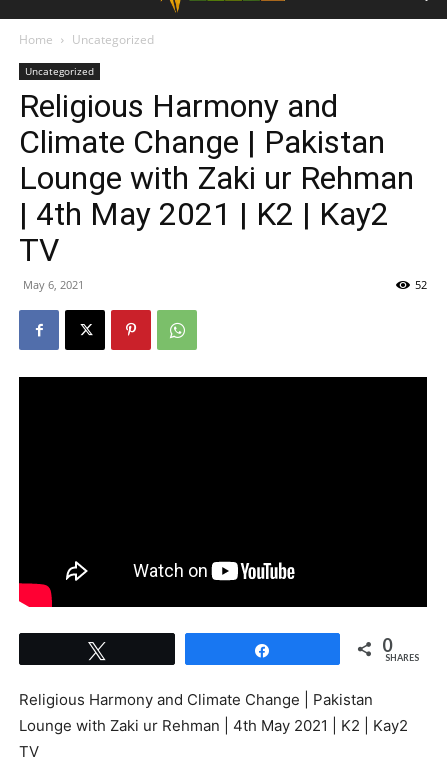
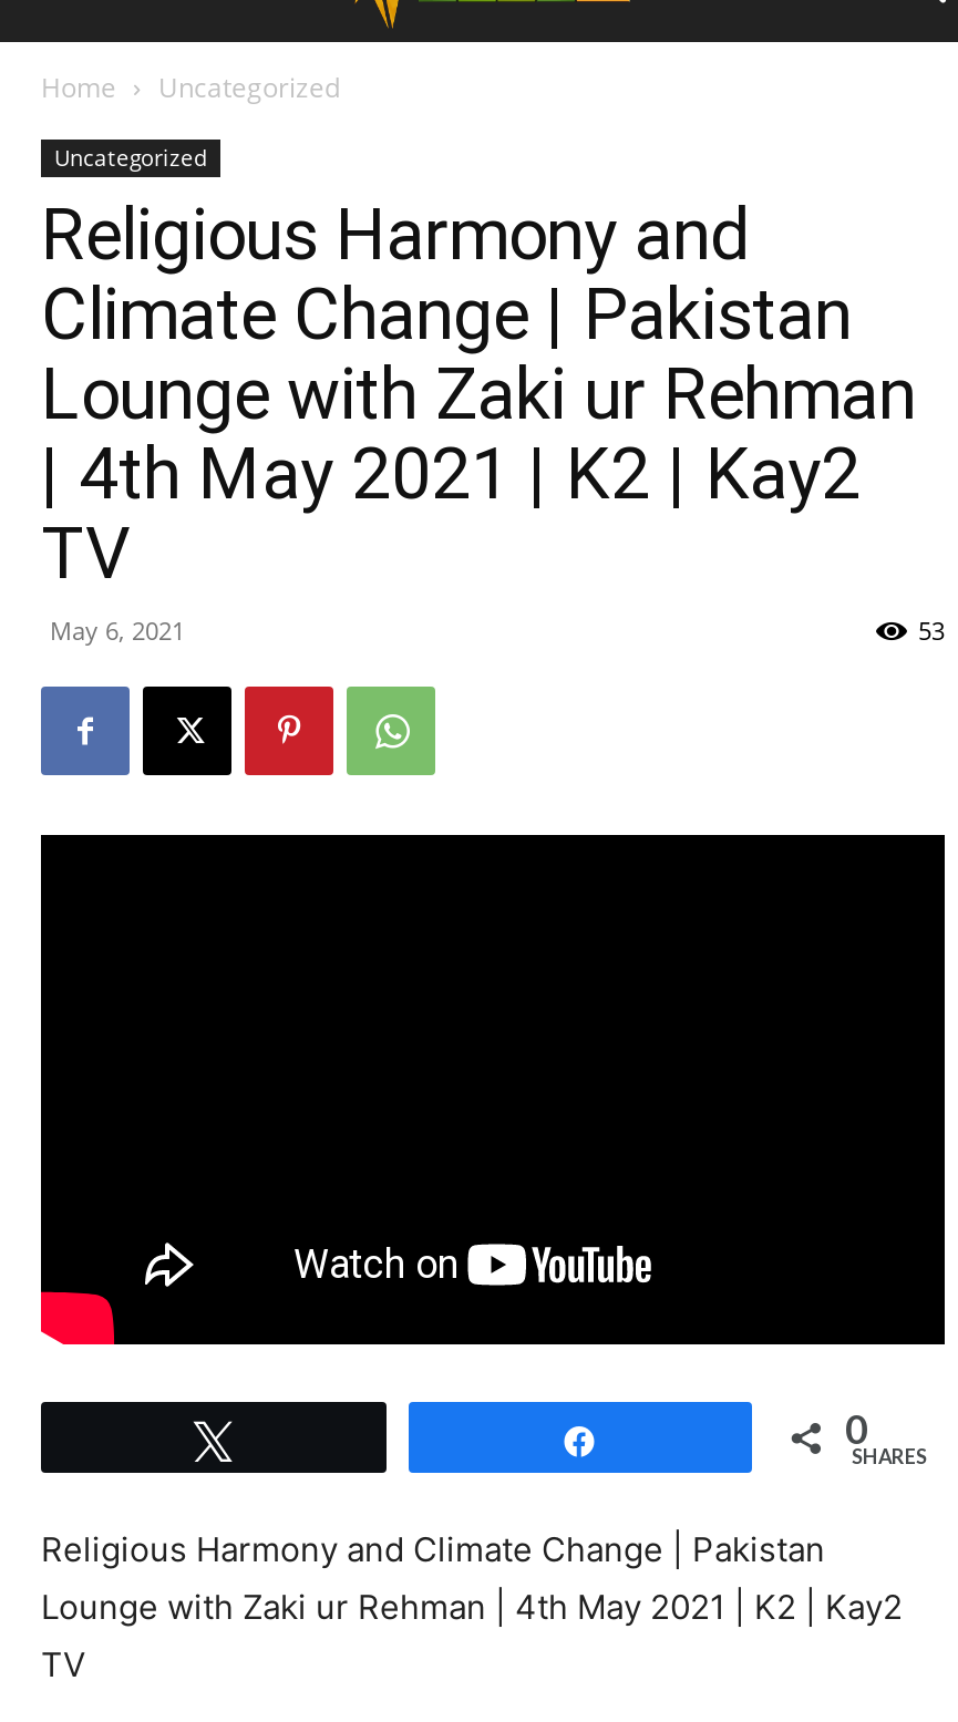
- 52
+ 53
